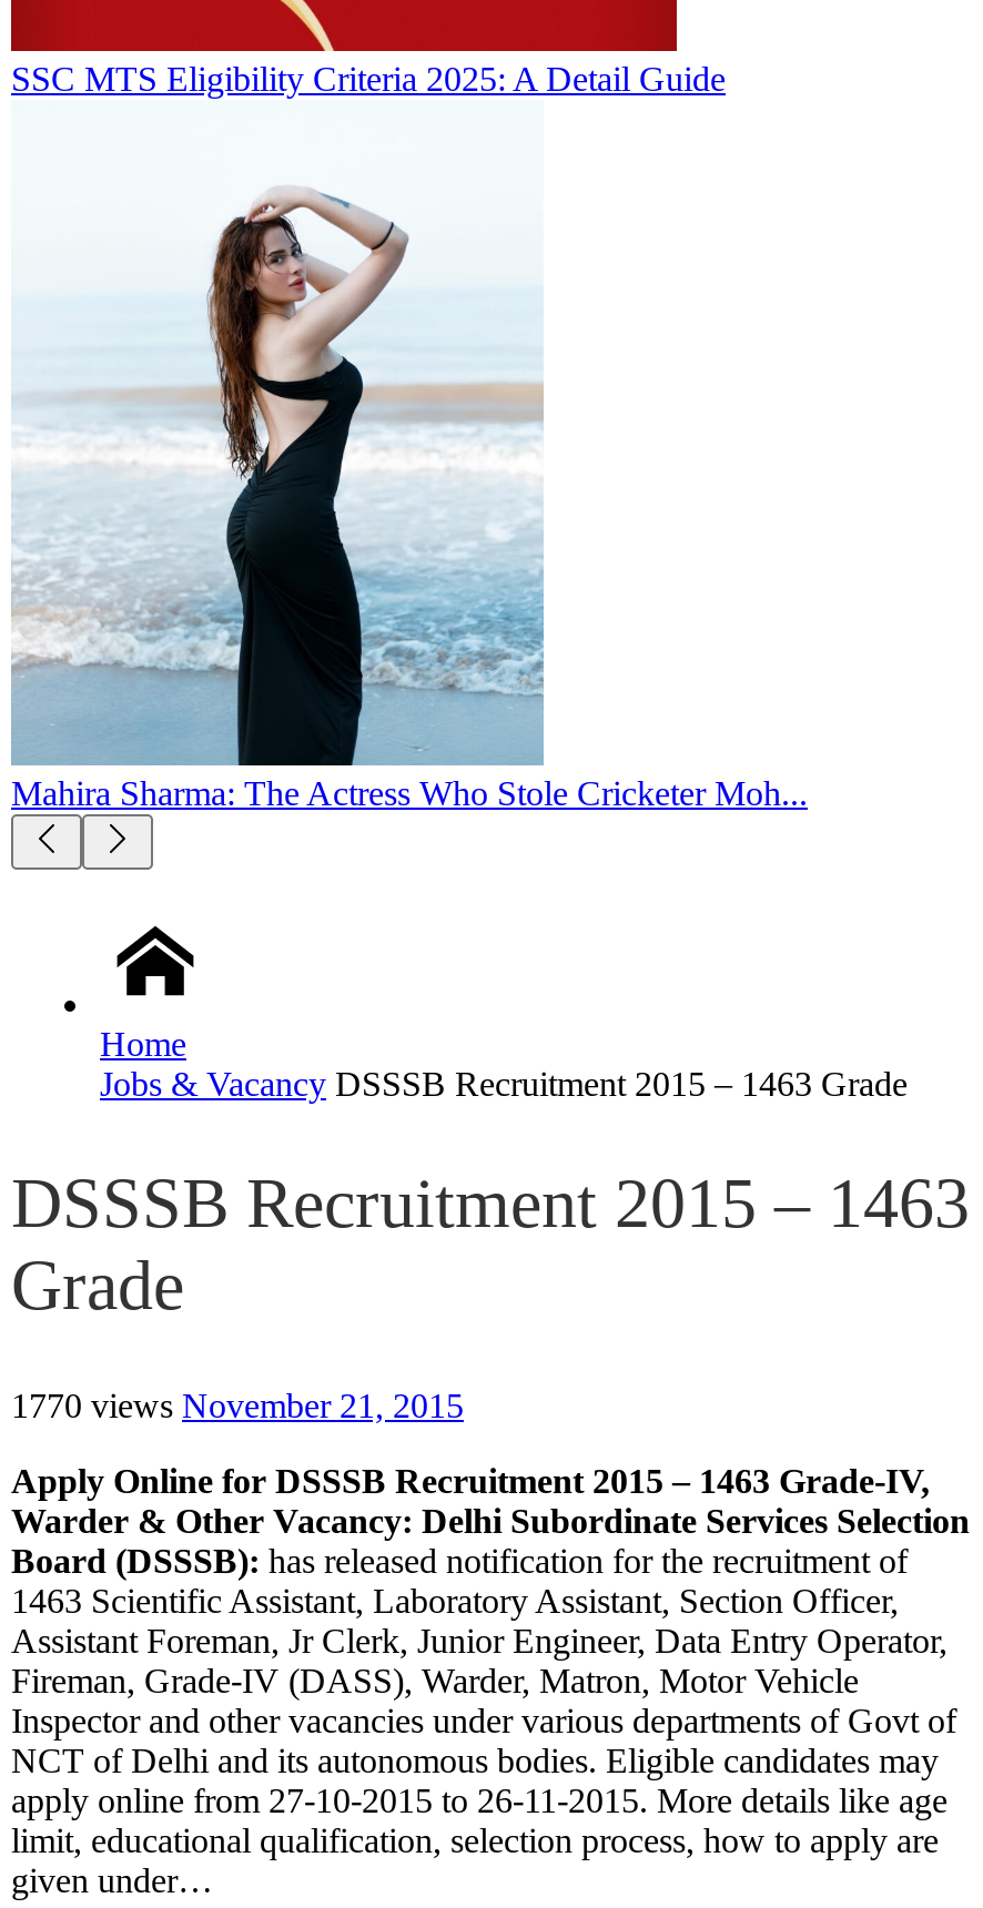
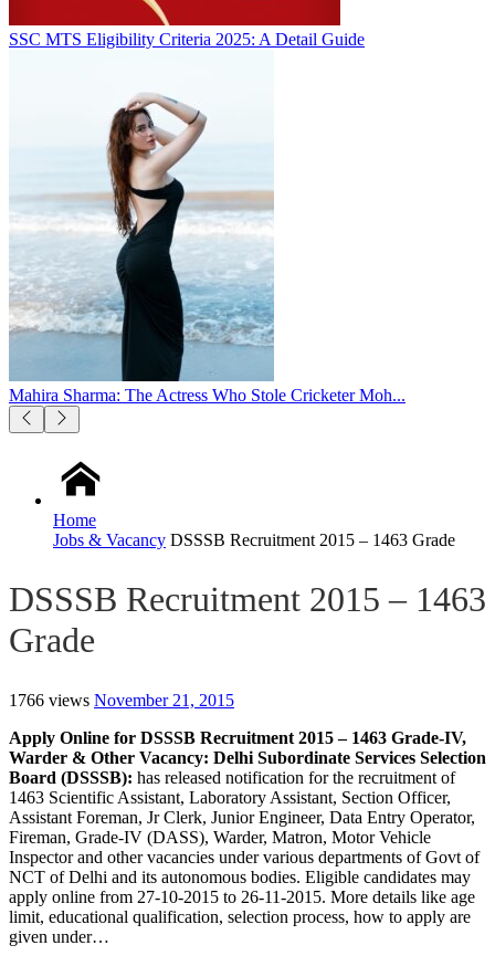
- 1770 views November 21, 2015
+ 1766 views November 21, 2015
